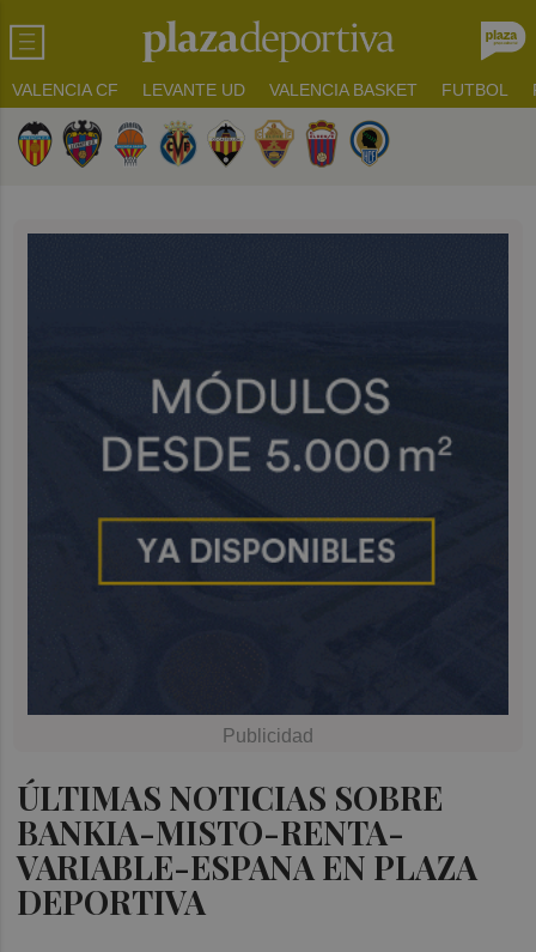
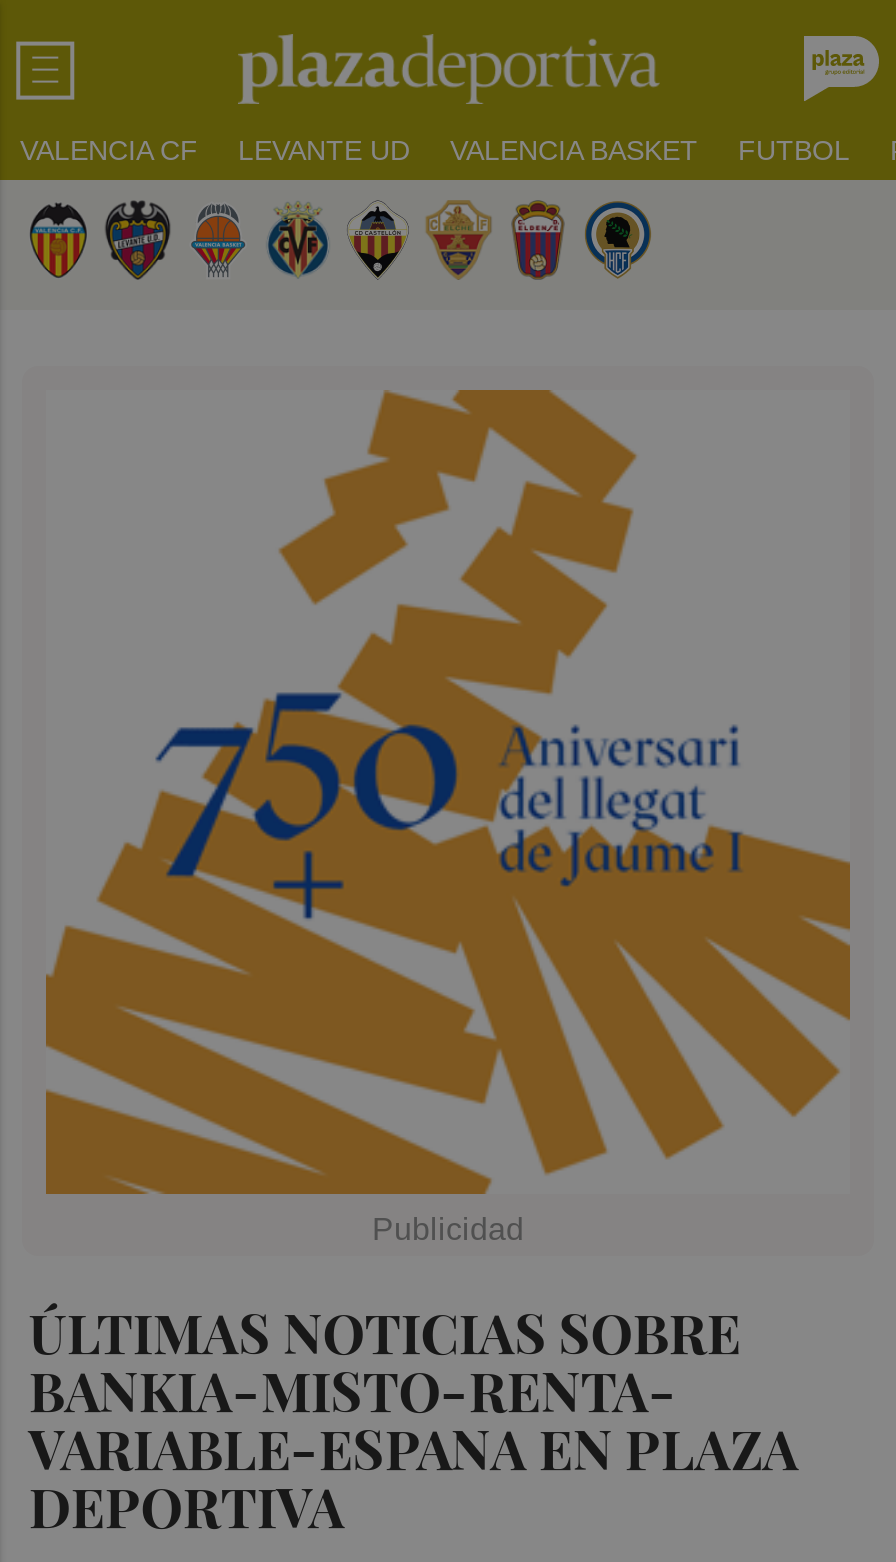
- [image]
+ [image]
